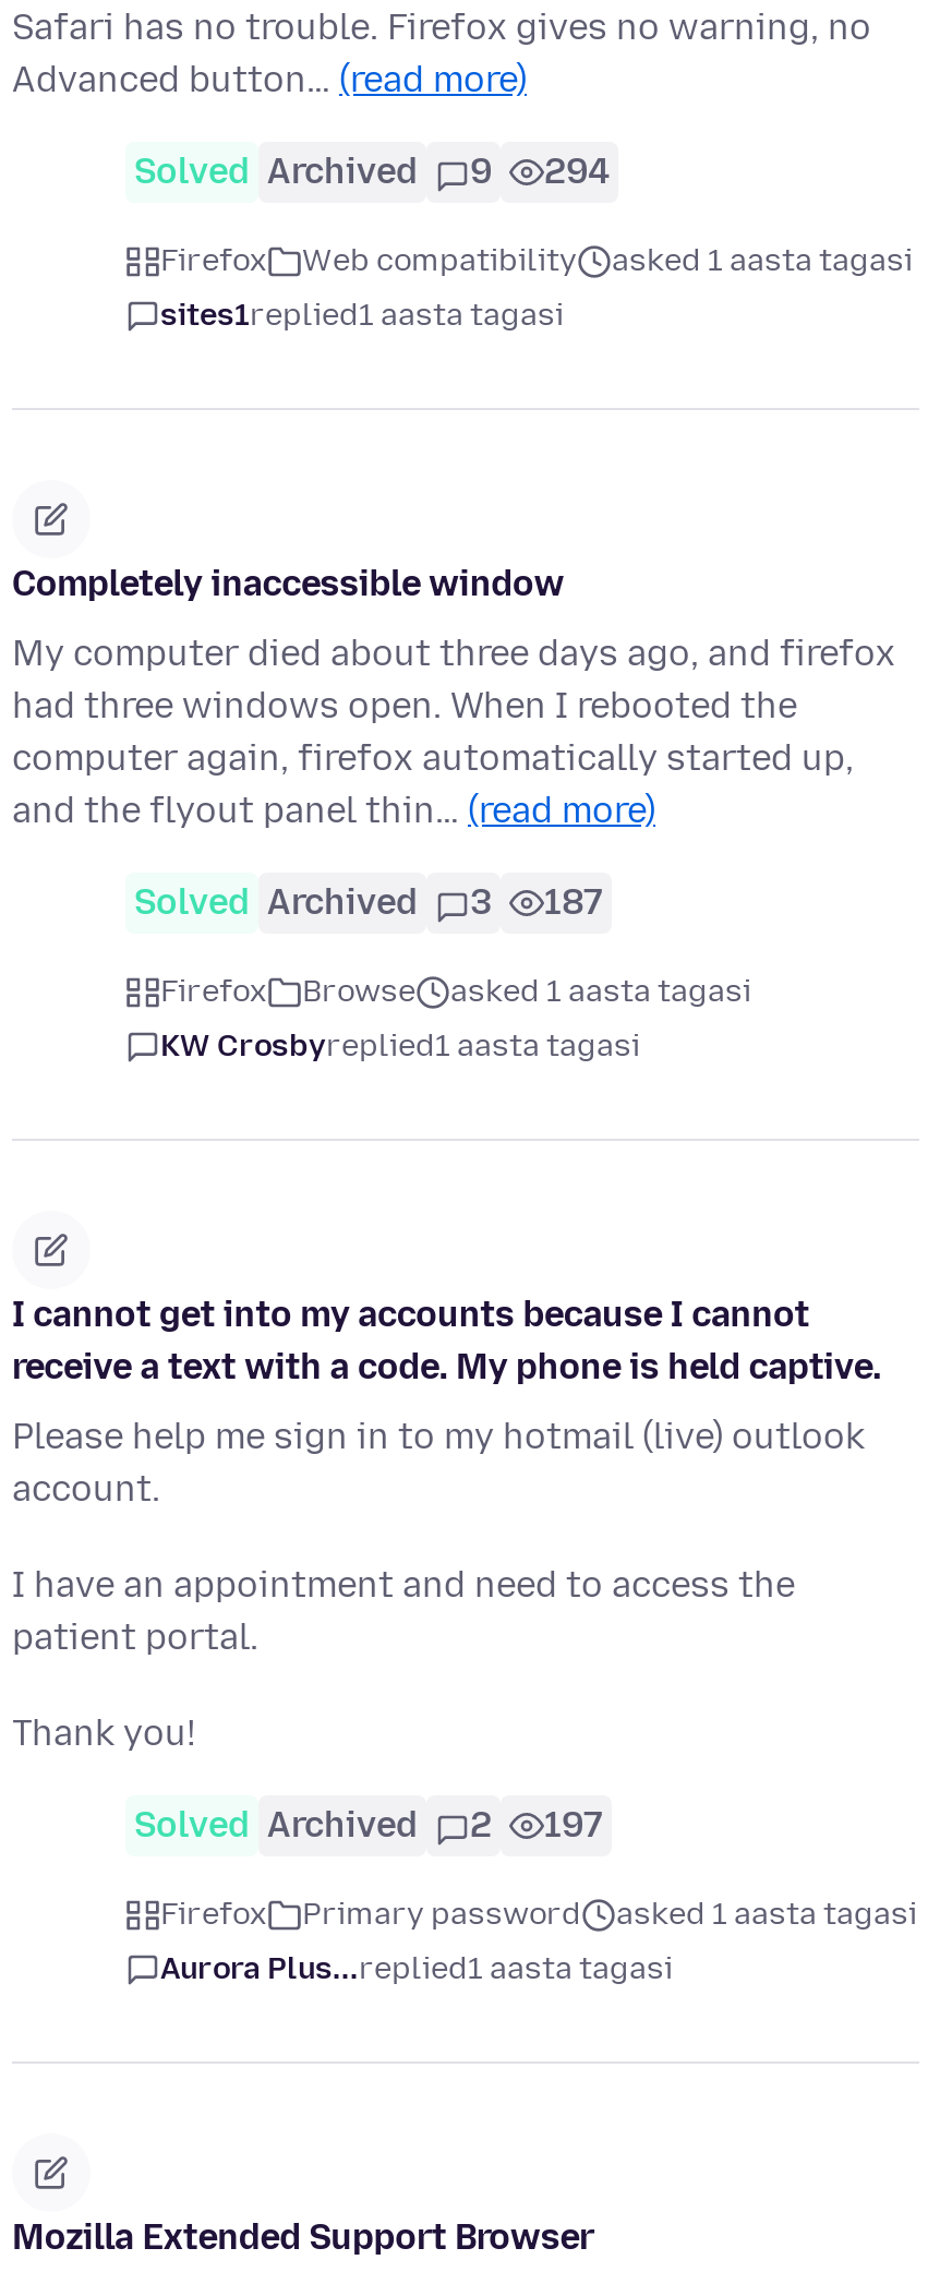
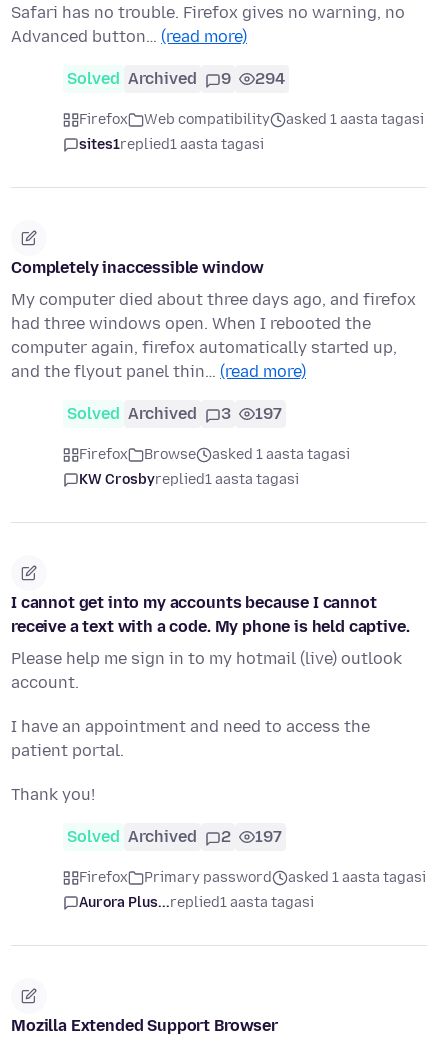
- Solved Archived 3 187
+ Solved Archived 3 197
